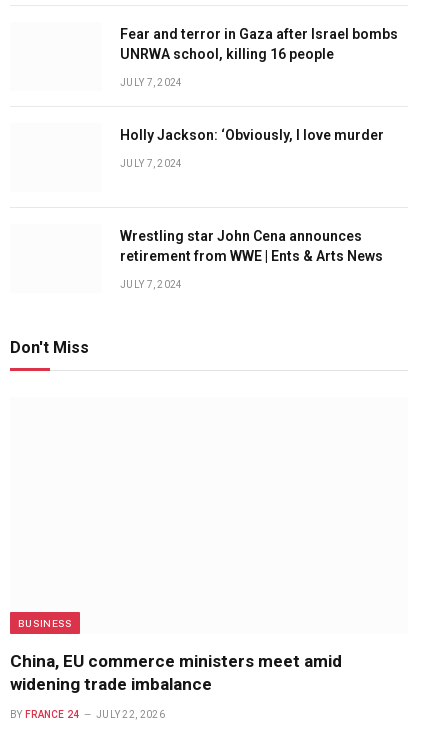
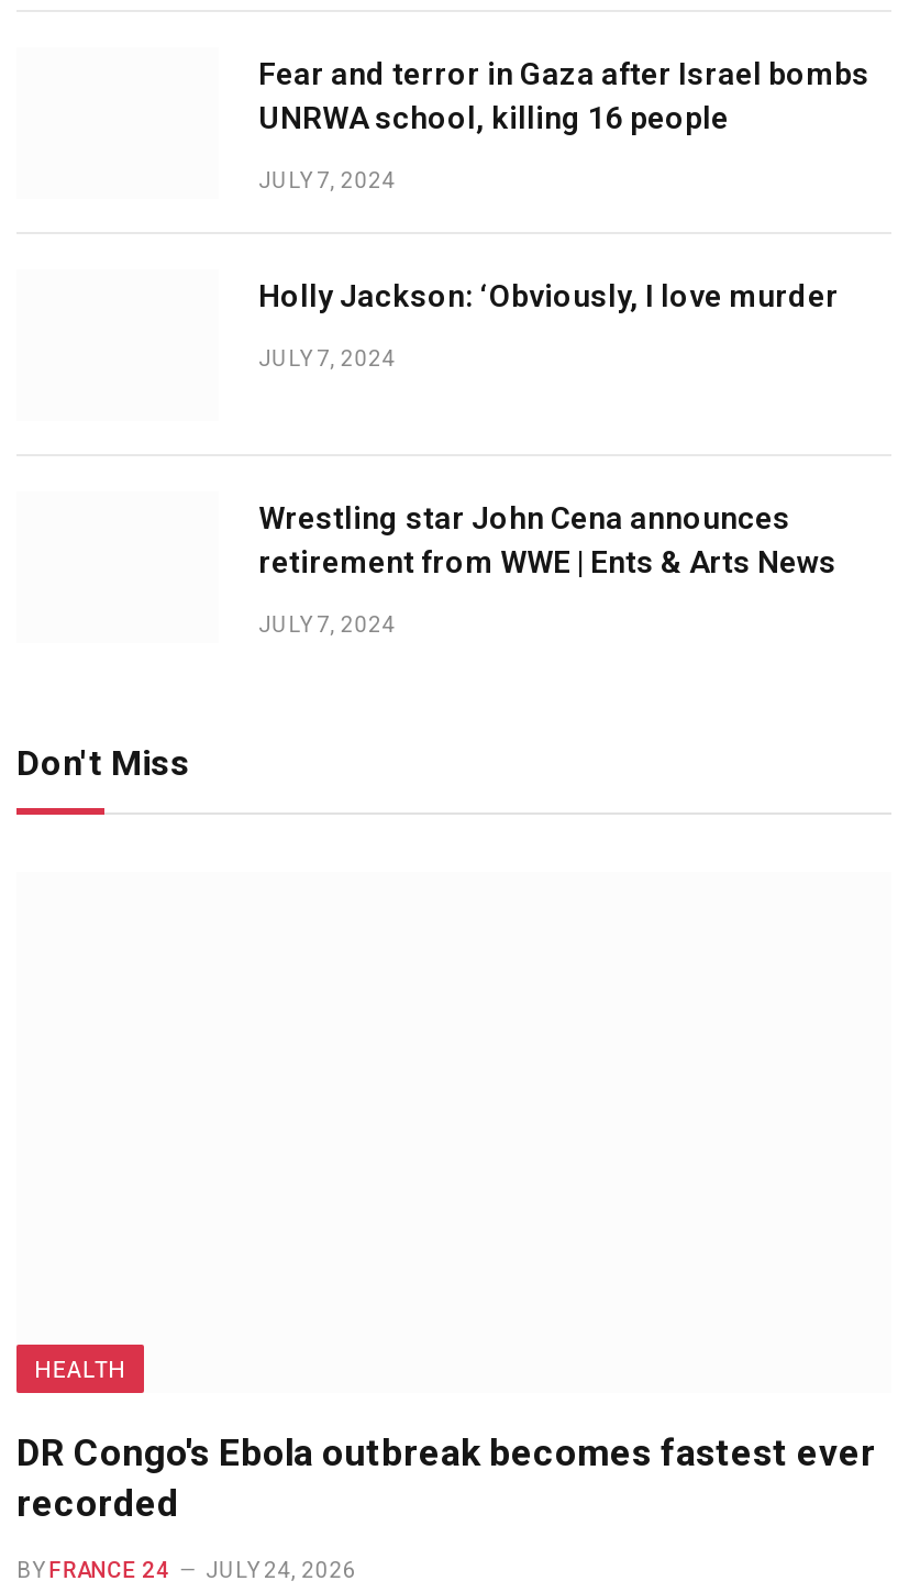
- BUSINESS
+ HEALTH

- China, EU commerce ministers meet amid
- widening trade imbalance
+ DR Congo's Ebola outbreak becomes fastest ever
+ recorded

- BY FRANCE 24 JULY 22, 2026
+ BY FRANCE 24 JULY 24, 2026
